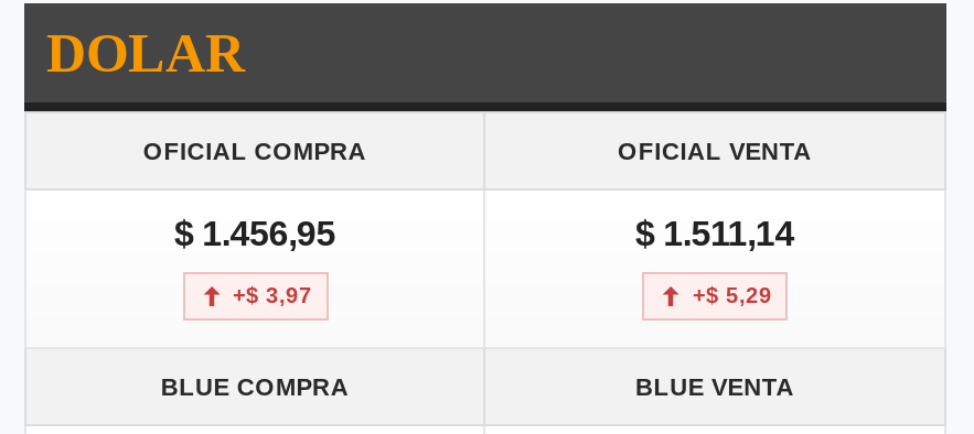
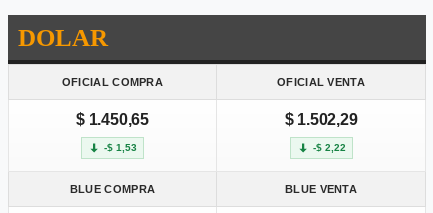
- $ 1.456,95
+ $ 1.450,65

- $ 1.511,14
+ $ 1.502,29

- +$ 3,97
+ -$ 1,53

- +$ 5,29
+ -$ 2,22
